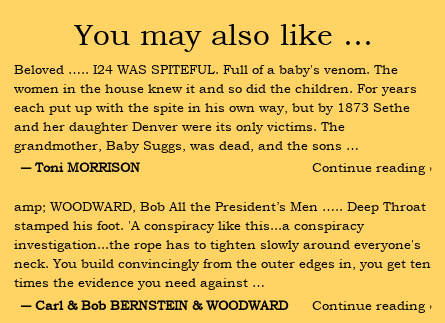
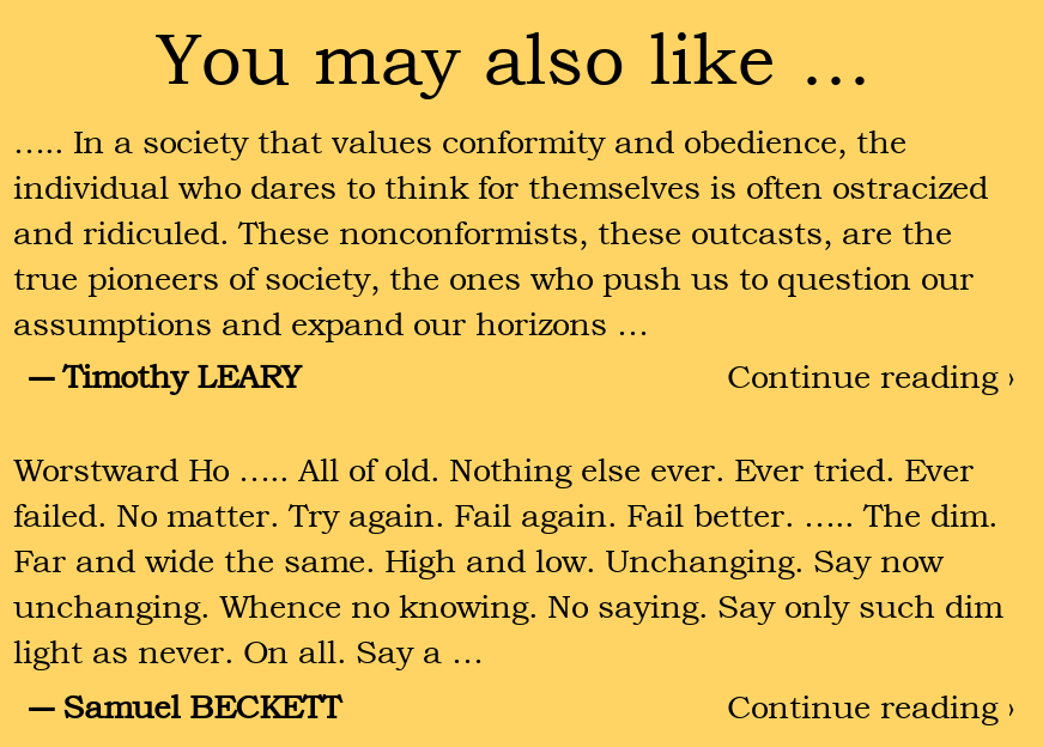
- Beloved ….. I24 WAS SPITEFUL. Full of a baby's venom. The
- women in the house knew it and so did the children. For years
- each put up with the spite in his own way, but by 1873 Sethe
- and her daughter Denver were its only victims. The
- grandmother, Baby Suggs, was dead, and the sons …
- ― Toni MORRISON
+ ….. In a society that values conformity and obedience, the
+ individual who dares to think for themselves is often ostracized
+ and ridiculed. These nonconformists, these outcasts, are the
+ true pioneers of society, the ones who push us to question our
+ assumptions and expand our horizons …
+ ― Timothy LEARY

- amp; WOODWARD, Bob All the President’s Men ….. Deep Throat
- stamped his foot. 'A conspiracy like this...a conspiracy
- investigation...the rope has to tighten slowly around everyone's
- neck. You build convincingly from the outer edges in, you get ten
- times the evidence you need against …
- ― Carl & Bob BERNSTEIN & WOODWARD
+ Worstward Ho ….. All of old. Nothing else ever. Ever tried. Ever
+ failed. No matter. Try again. Fail again. Fail better. ….. The dim.
+ Far and wide the same. High and low. Unchanging. Say now
+ unchanging. Whence no knowing. No saying. Say only such dim
+ light as never. On all. Say a …
+ ― Samuel BECKETT
